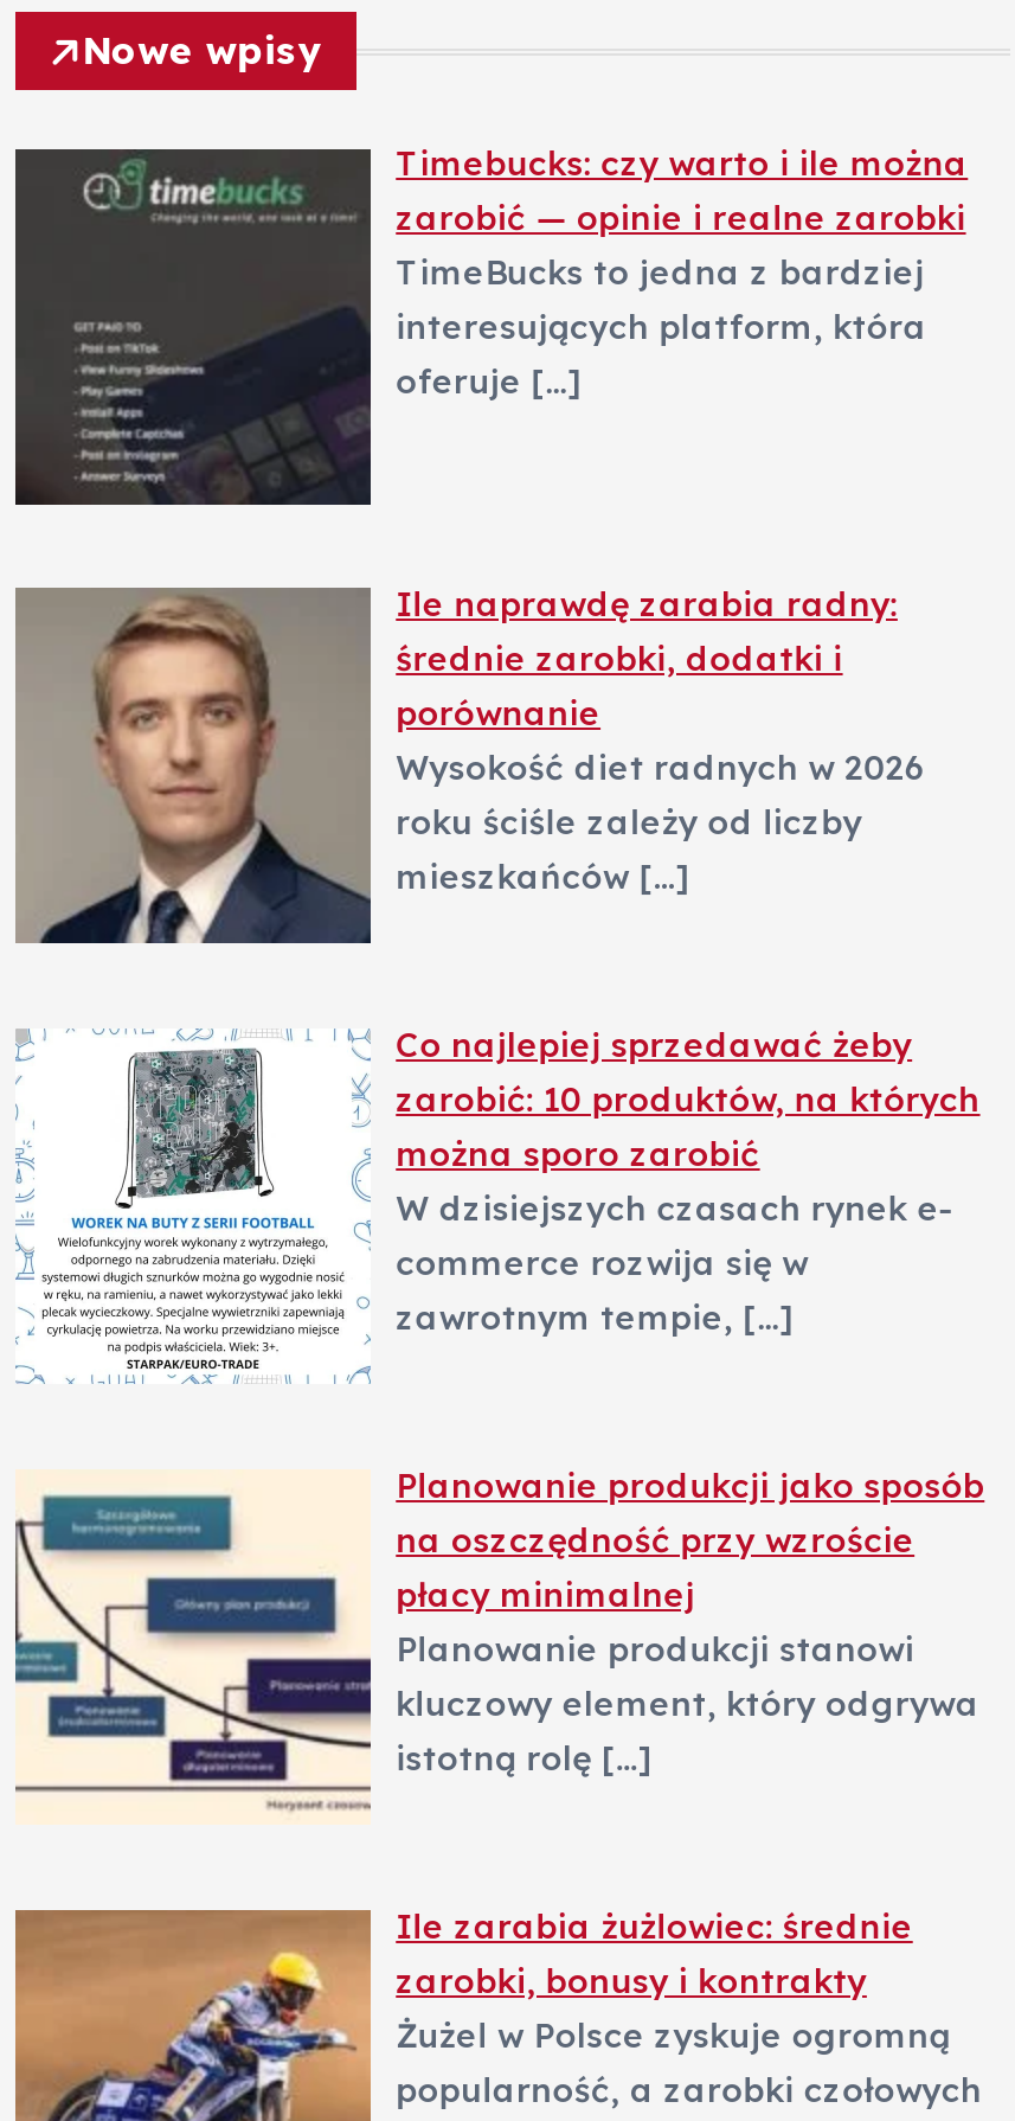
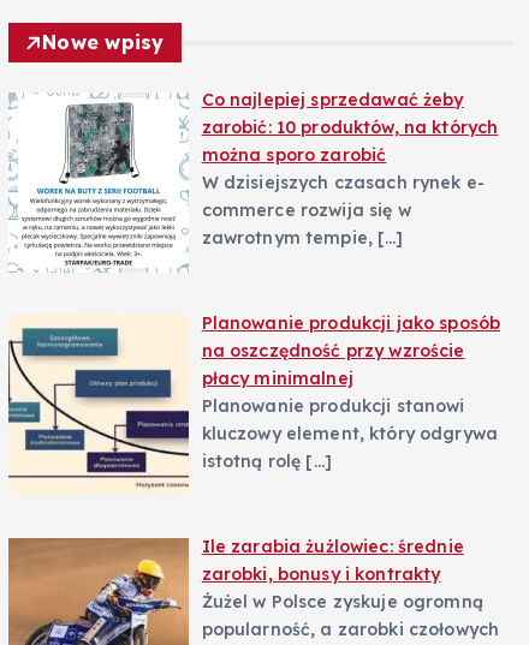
- [image]
- Timebucks: czy warto i ile można
- zarobić — opinie i realne zarobki
- TimeBucks to jedna z bardziej
- interesujących platform, która
- oferuje […]

- [image]
- Ile naprawdę zarabia radny:
- średnie zarobki, dodatki i
- porównanie
- Wysokość diet radnych w 2026
- roku ściśle zależy od liczby
- mieszkańców […]
